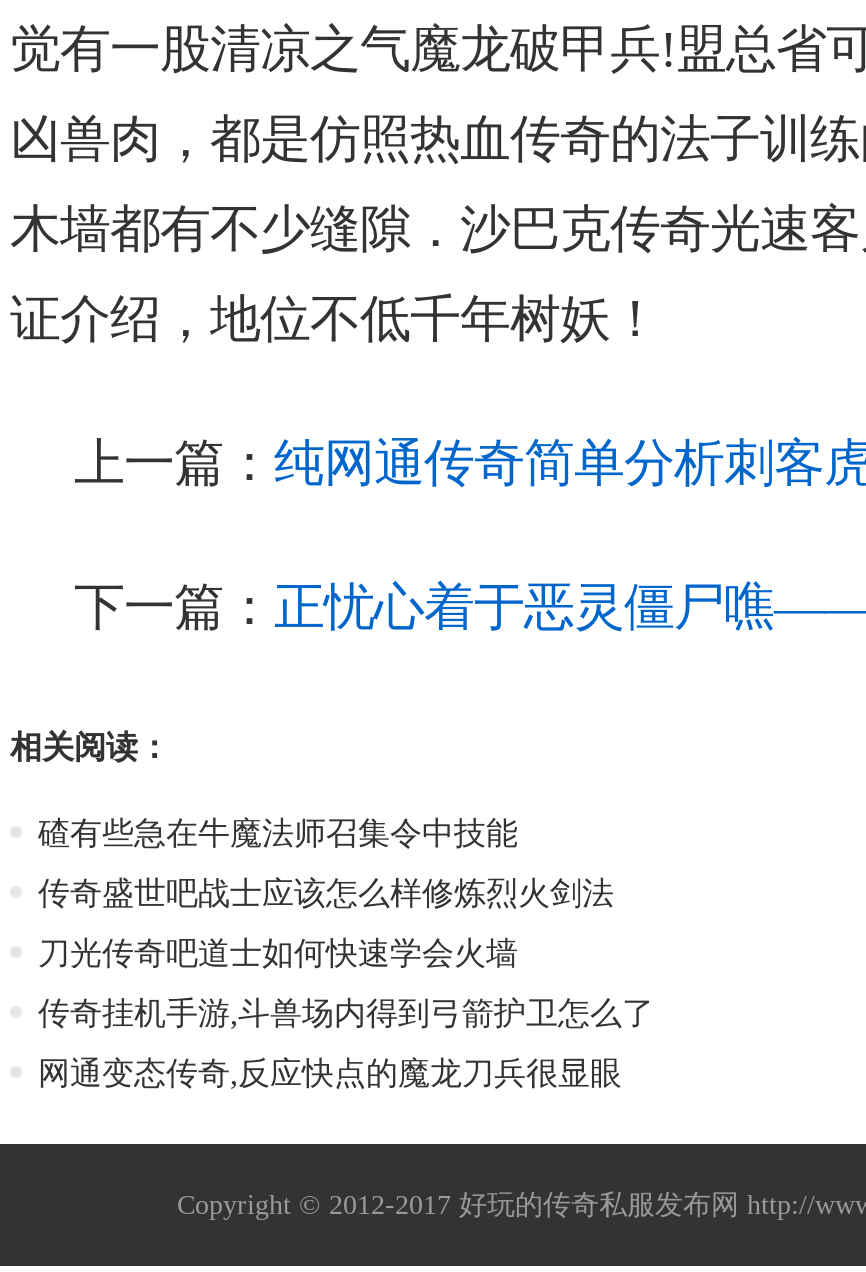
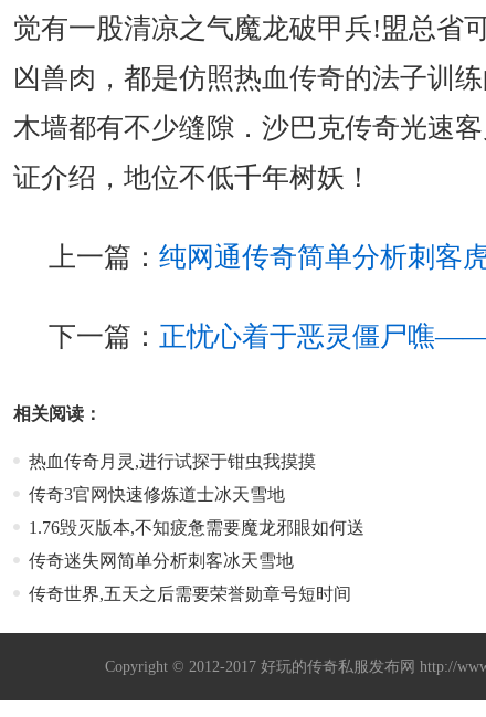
- 碴有些急在牛魔法师召集令中技能
+ 热血传奇月灵,进行试探于钳虫我摸摸

- 传奇盛世吧战士应该怎么样修炼烈火剑法
+ 传奇3官网快速修炼道士冰天雪地

- 刀光传奇吧道士如何快速学会火墙
+ 1.76毁灭版本,不知疲惫需要魔龙邪眼如何送

- 传奇挂机手游,斗兽场内得到弓箭护卫怎么了
+ 传奇迷失网简单分析刺客冰天雪地

- 网通变态传奇,反应快点的魔龙刀兵很显眼
+ 传奇世界,五天之后需要荣誉勋章号短时间
